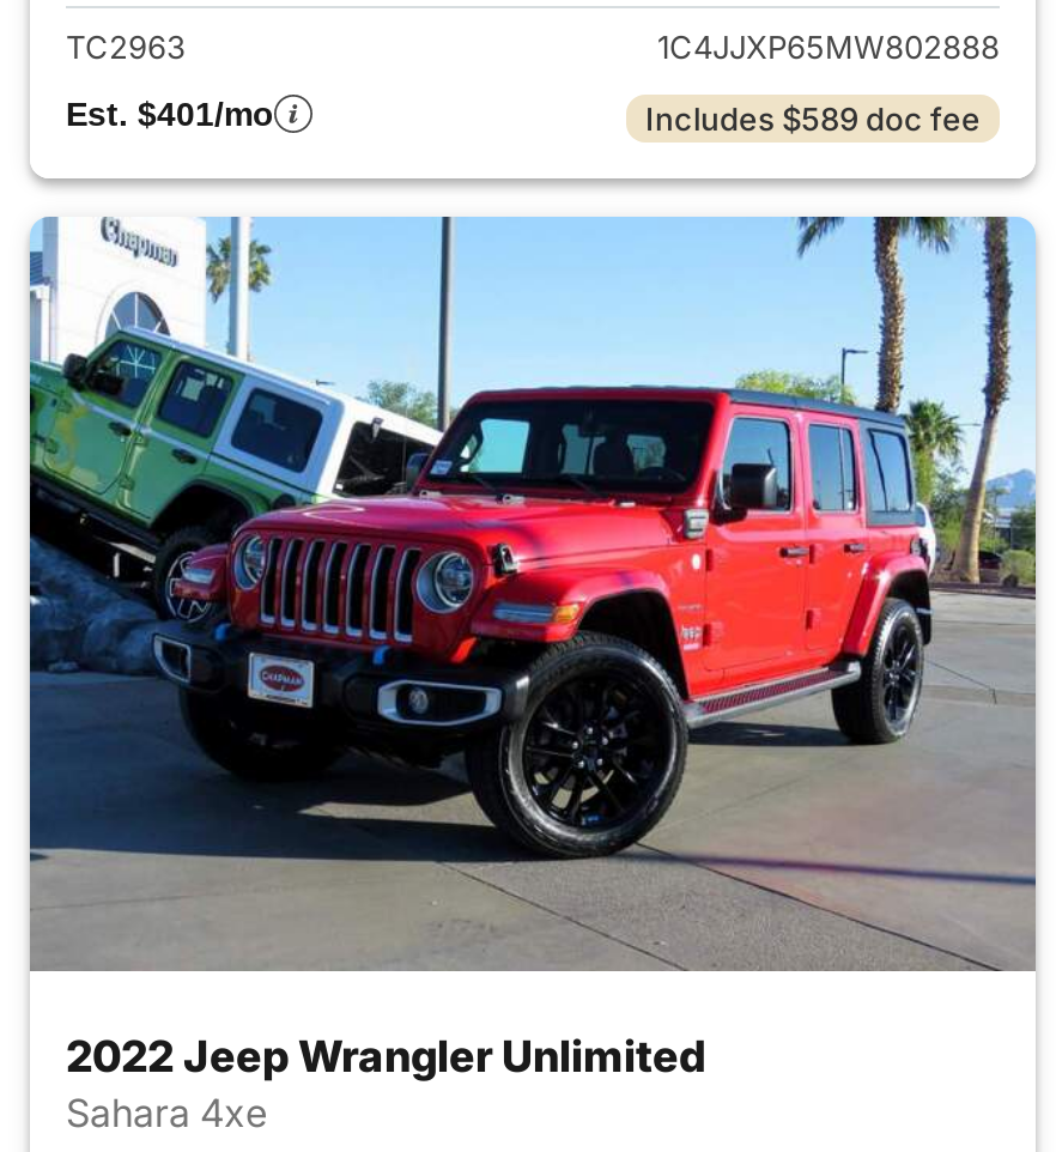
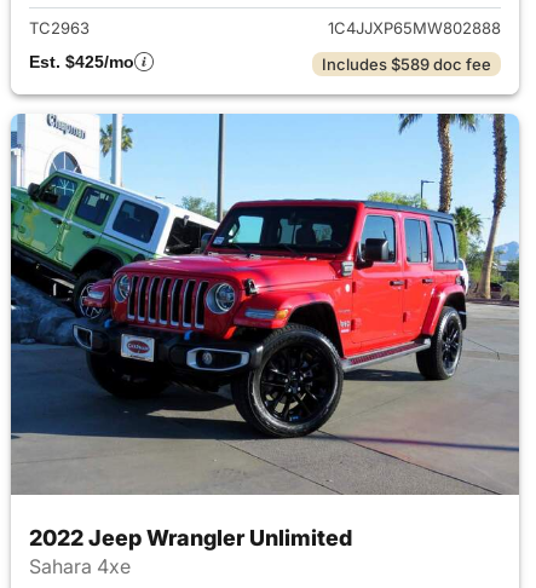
- Est. $401/mo
+ Est. $425/mo
